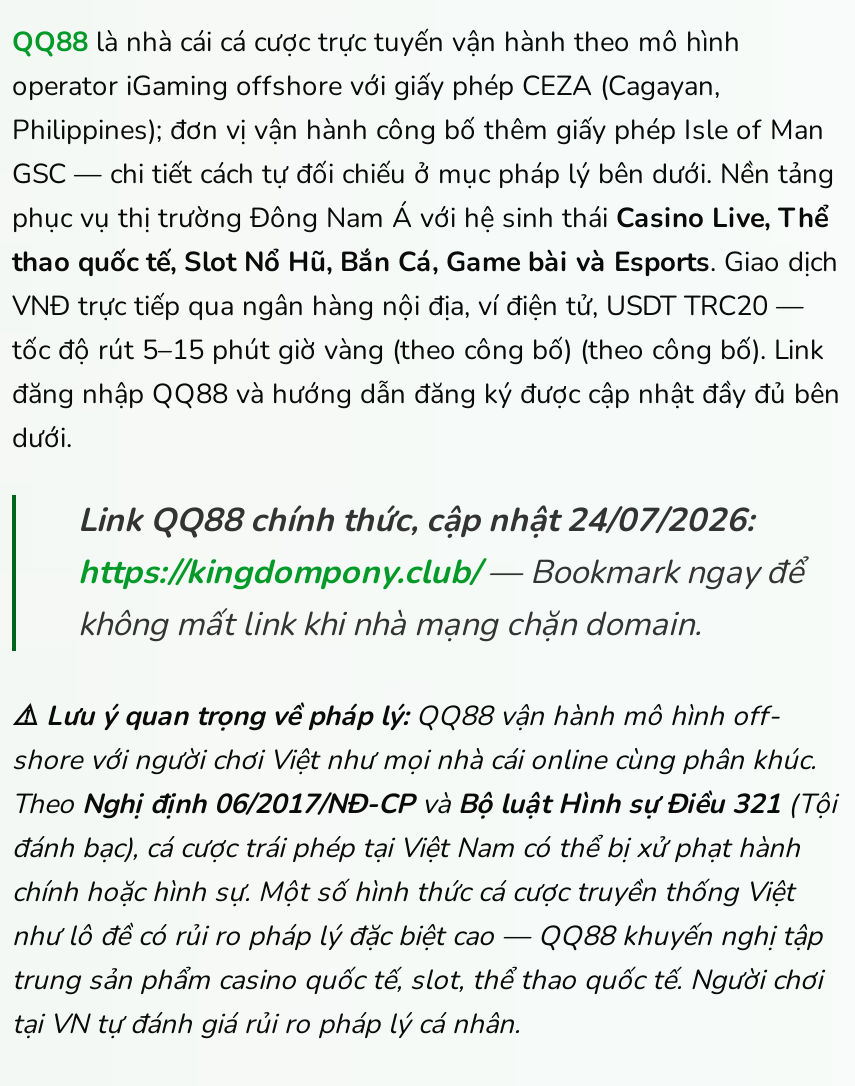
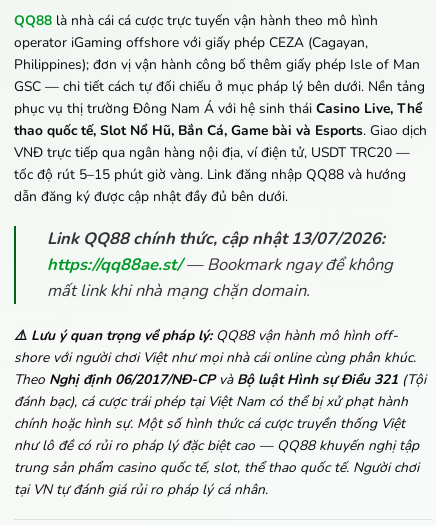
- tốc độ rút 5–15 phút giờ vàng (theo công bố) (theo công bố). Link
- đăng nhập QQ88 và hướng dẫn đăng ký được cập nhật đầy đủ bên
- dưới.
+ tốc độ rút 5–15 phút giờ vàng. Link đăng nhập QQ88 và hướng
+ dẫn đăng ký được cập nhật đầy đủ bên dưới.

- Link QQ88 chính thức, cập nhật 24/07/2026:
- https://kingdompony.club/— Bookmark ngay để
- không mất link khi nhà mạng chặn domain.
+ Link QQ88 chính thức, cập nhật 13/07/2026:
+ https://qq88ae.st/— Bookmark ngay để không
+ mất link khi nhà mạng chặn domain.
